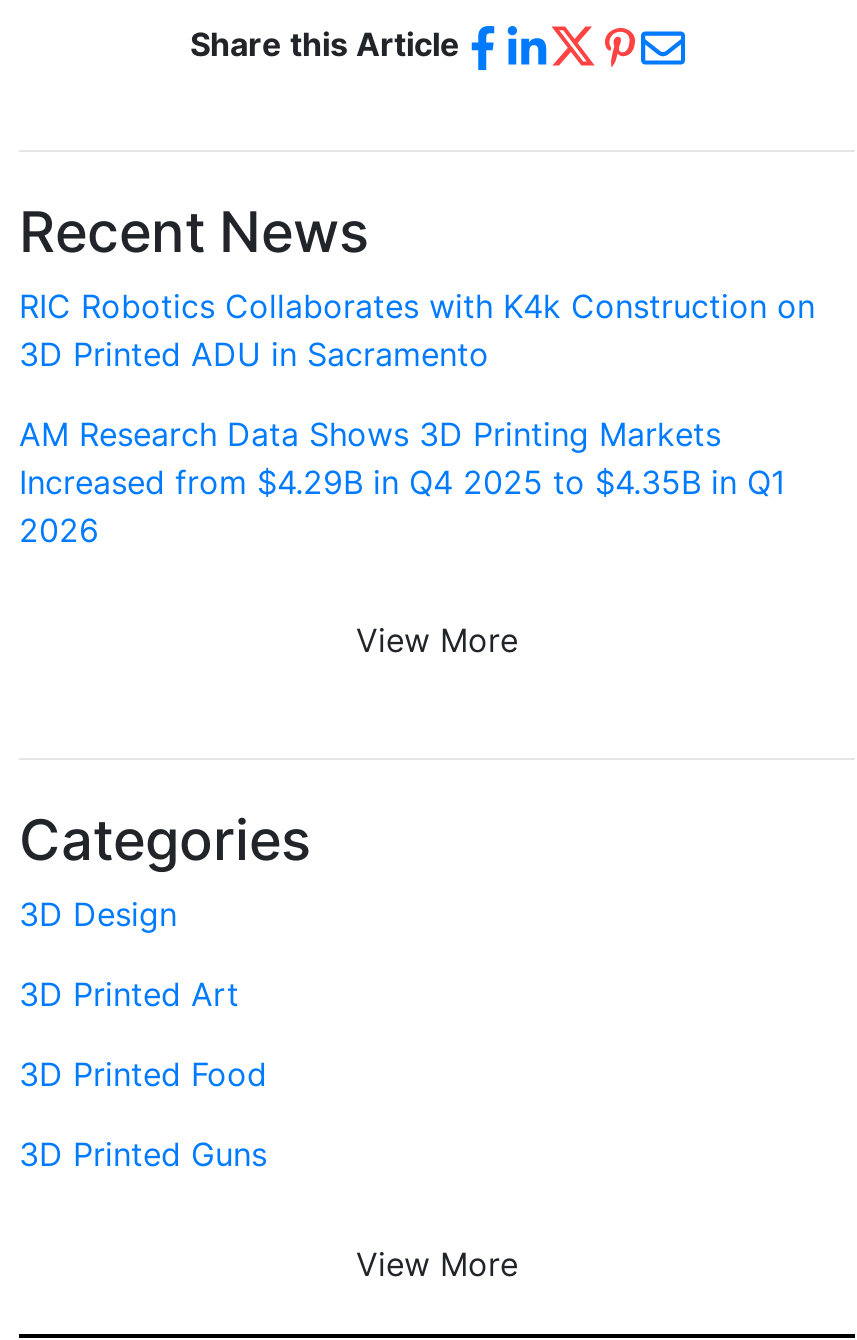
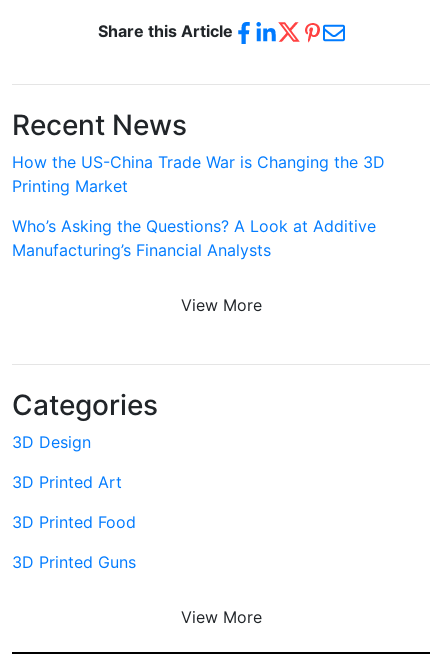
- RIC Robotics Collaborates with K4k Construction on
- 3D Printed ADU in Sacramento
+ How the US-China Trade War is Changing the 3D
+ Printing Market

- AM Research Data Shows 3D Printing Markets
- Increased from $4.29B in Q4 2025 to $4.35B in Q1
- 2026
+ Who’s Asking the Questions? A Look at Additive
+ Manufacturing’s Financial Analysts
